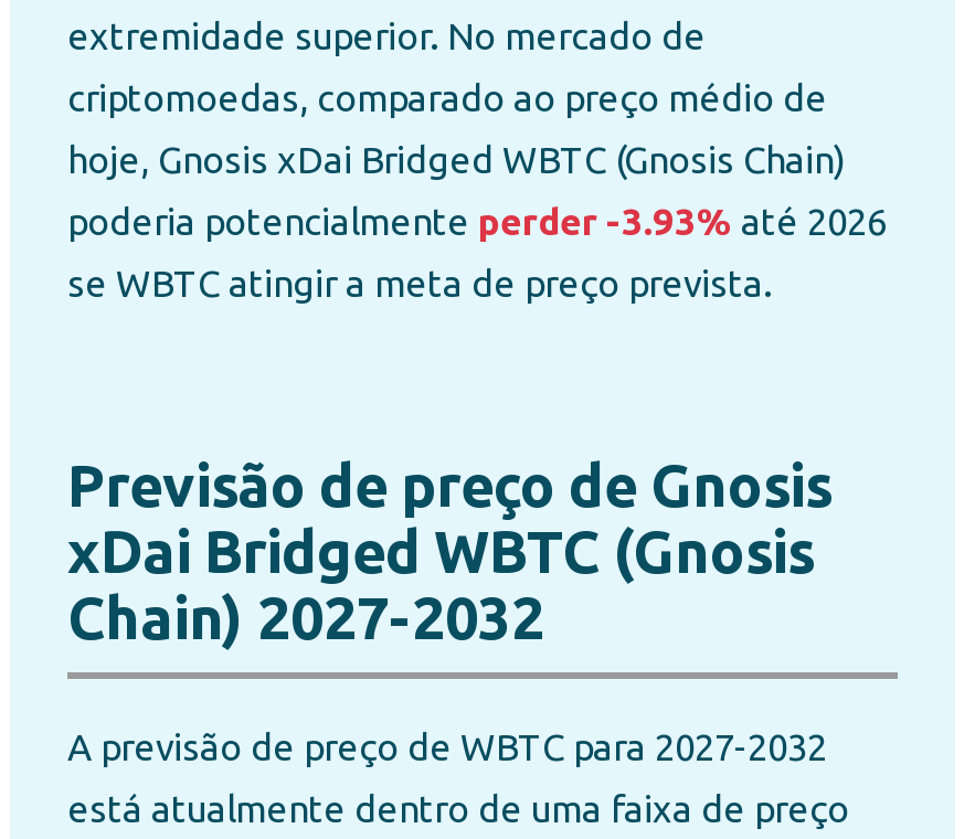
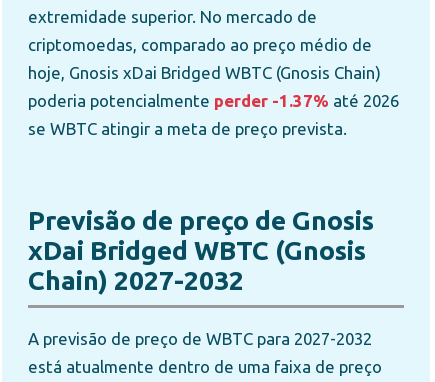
- poderia potencialmente perder -3.93% até 2026
+ poderia potencialmente perder -1.37% até 2026
